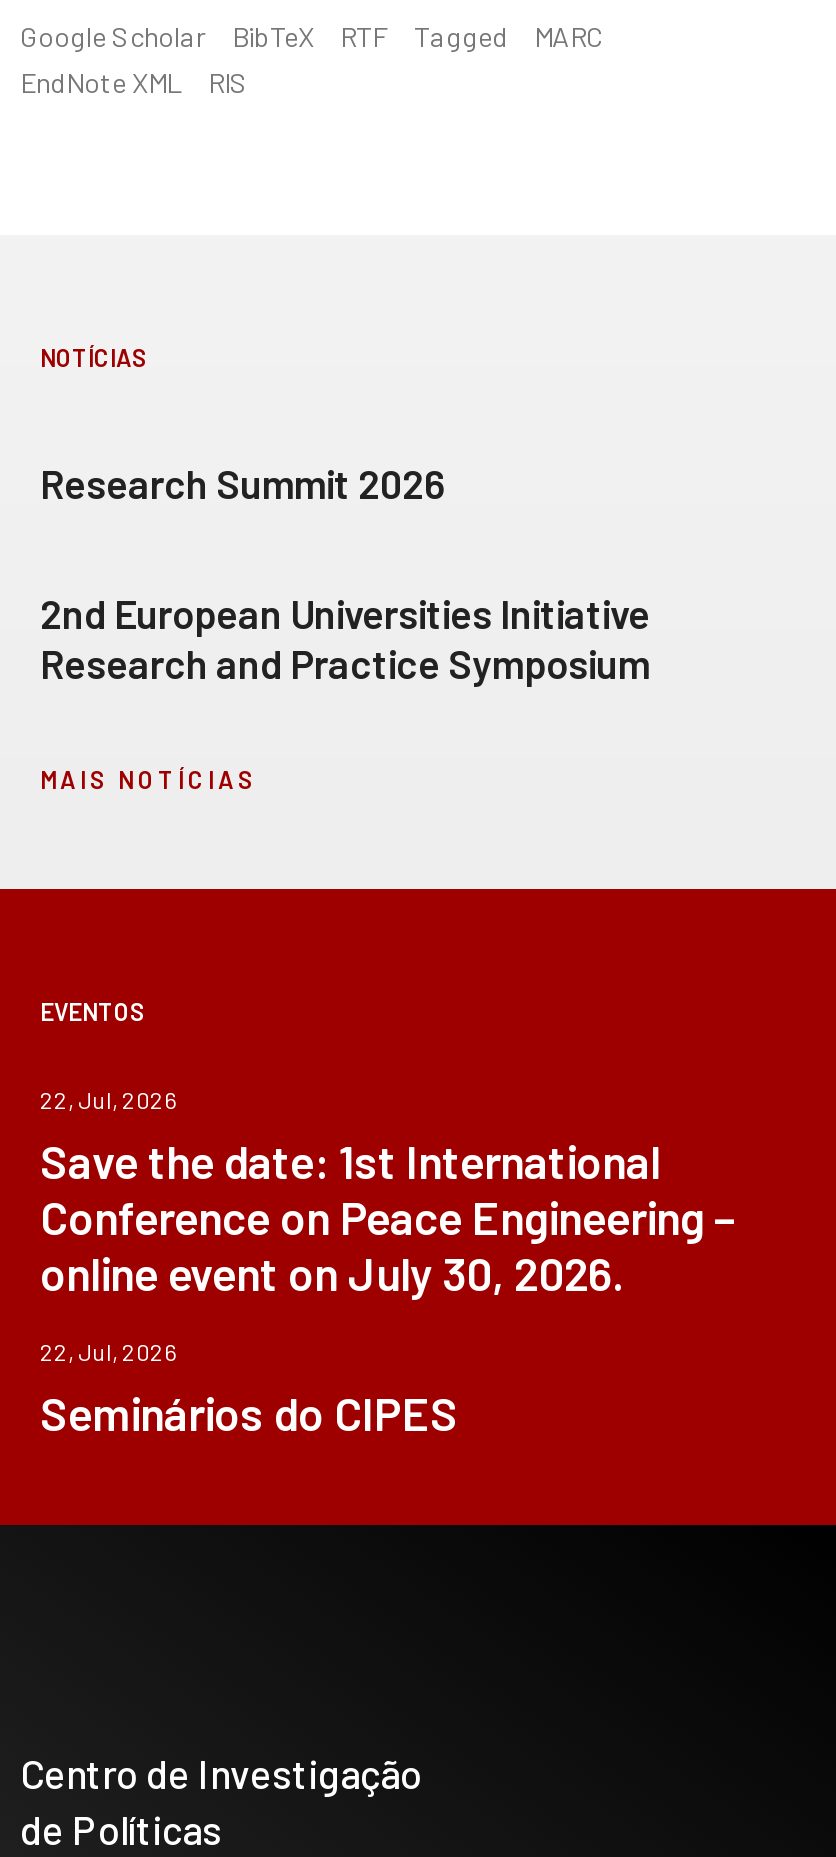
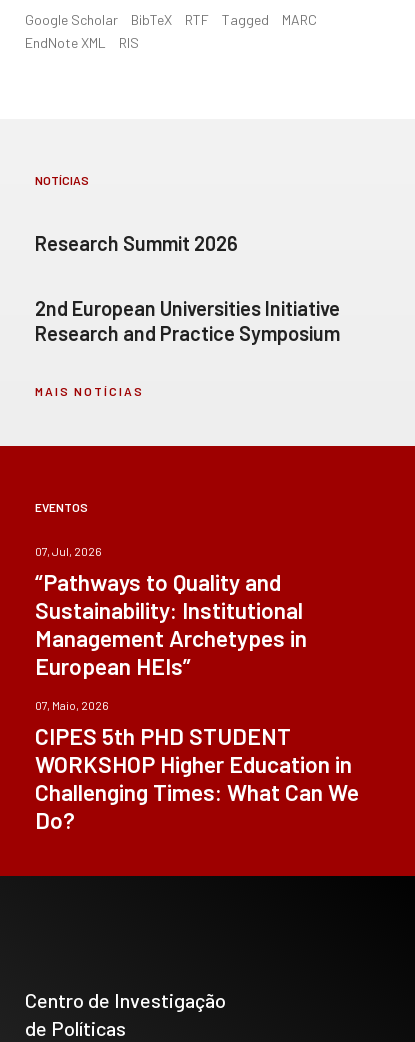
- 22, Jul, 2026
- Save the date: 1st International
- Conference on Peace Engineering –
- online event on July 30, 2026.
+ 07, Jul, 2026
+ “Pathways to Quality and
+ Sustainability: Institutional
+ Management Archetypes in
+ European HEIs”

- 22, Jul, 2026
- Seminários do CIPES
+ 07, Maio, 2026
+ CIPES 5th PHD STUDENT
+ WORKSHOP Higher Education in
+ Challenging Times: What Can We
+ Do?
